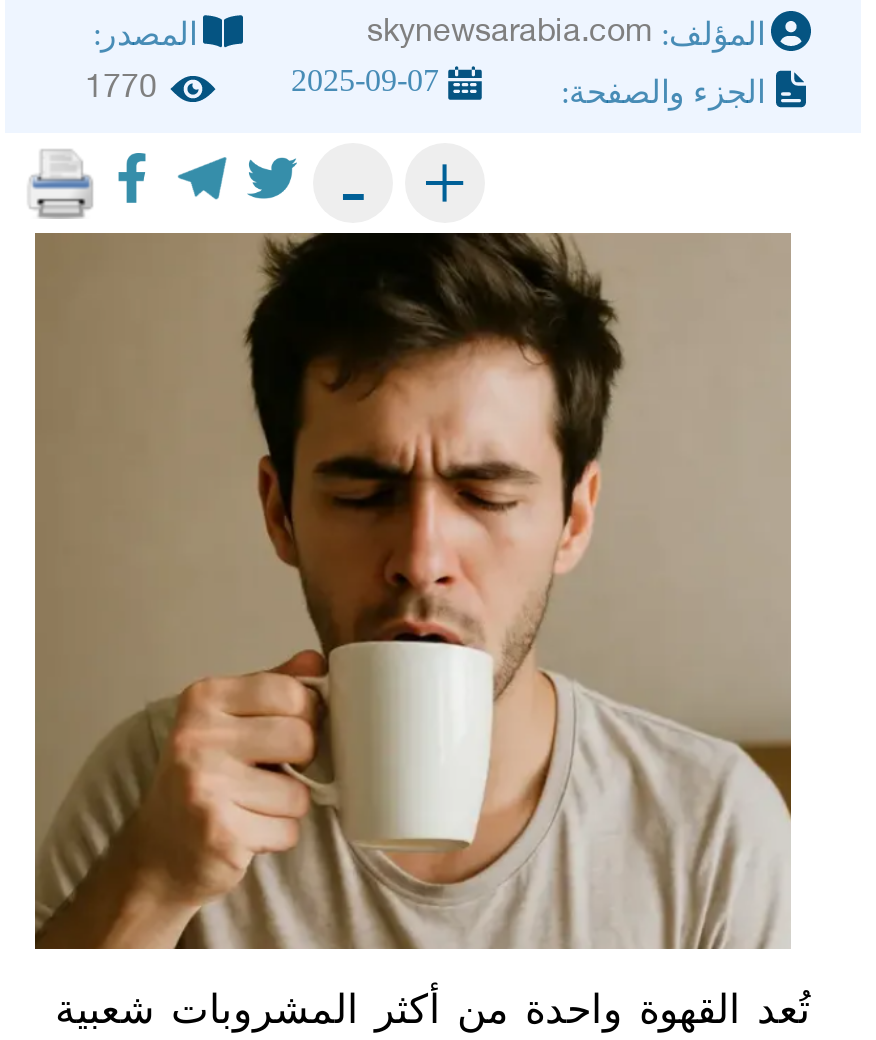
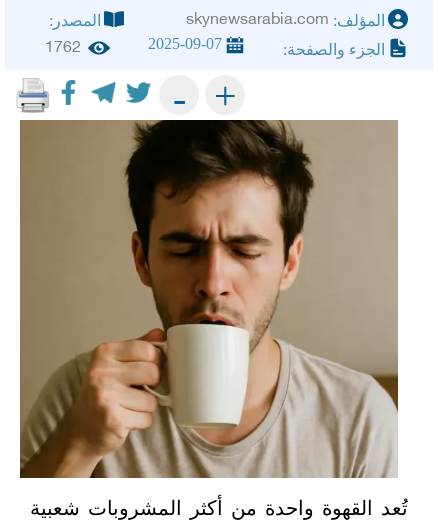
- 1770
+ 1762
